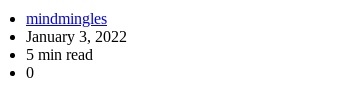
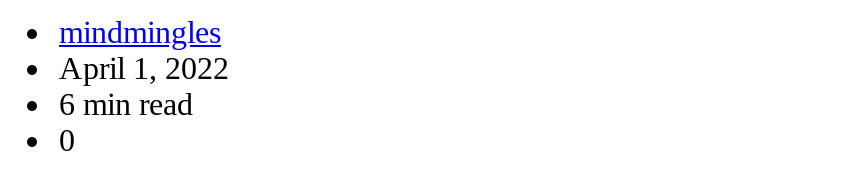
- January 3, 2022
- 5 min read
+ April 1, 2022
+ 6 min read
